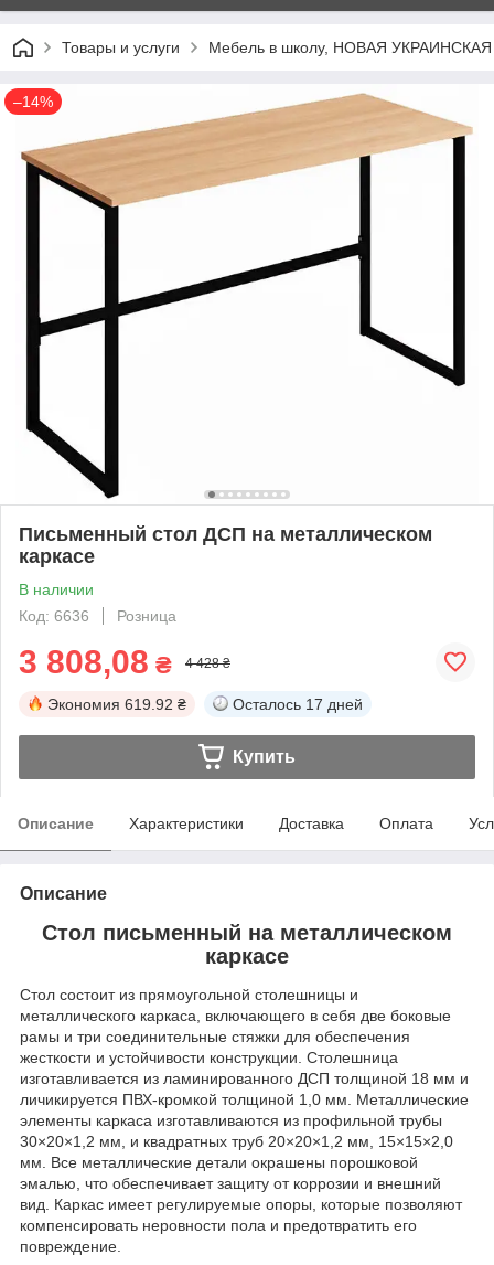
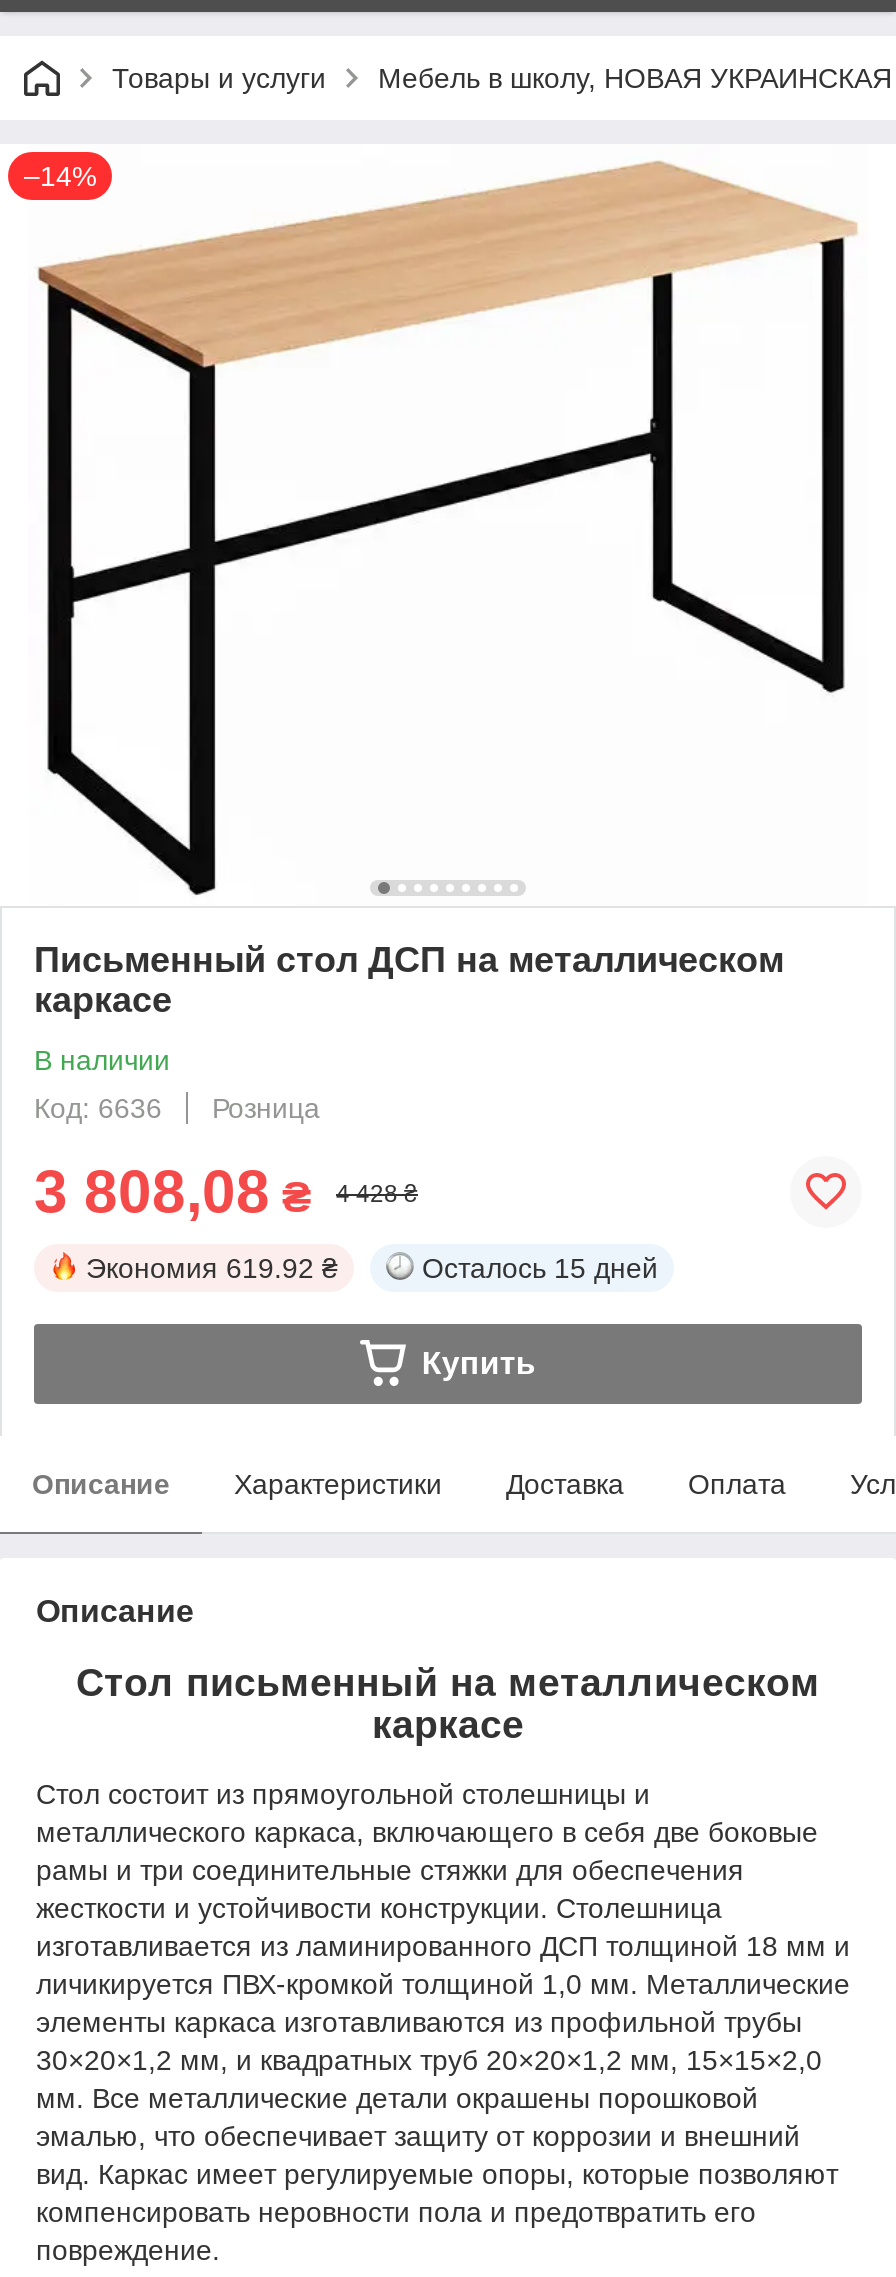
- Осталось 17 дней
+ Осталось 15 дней
